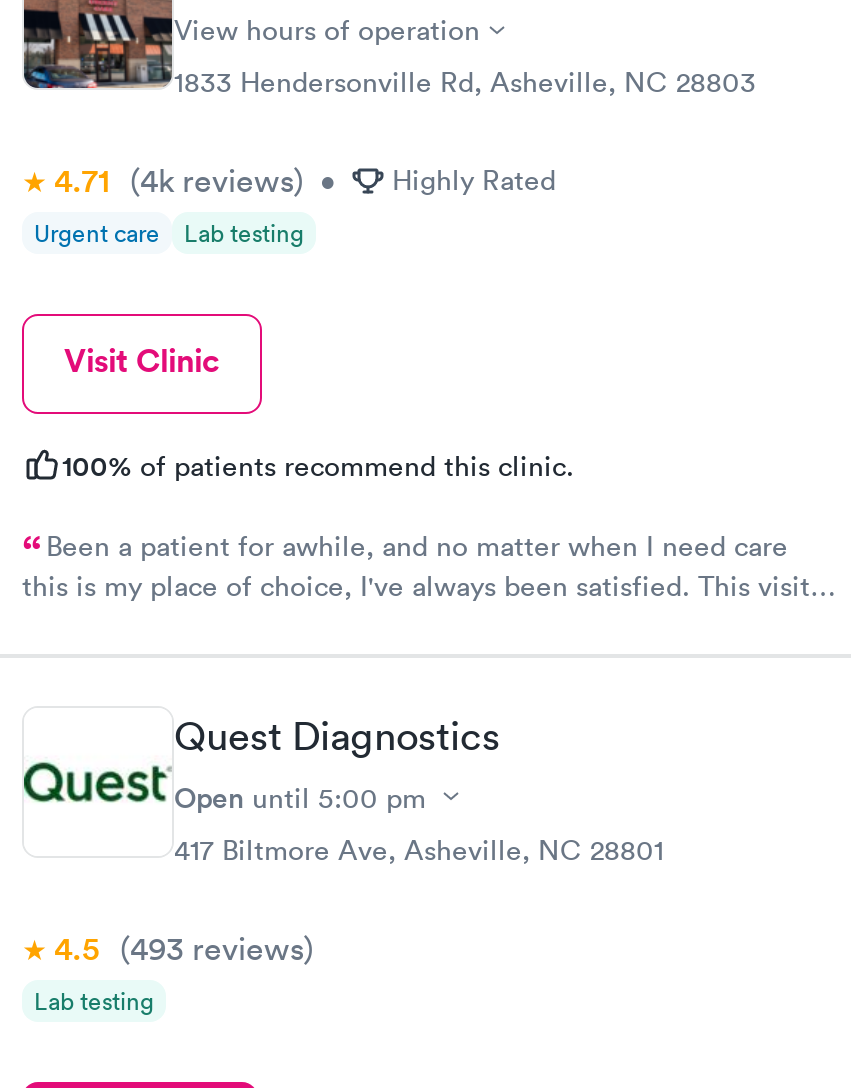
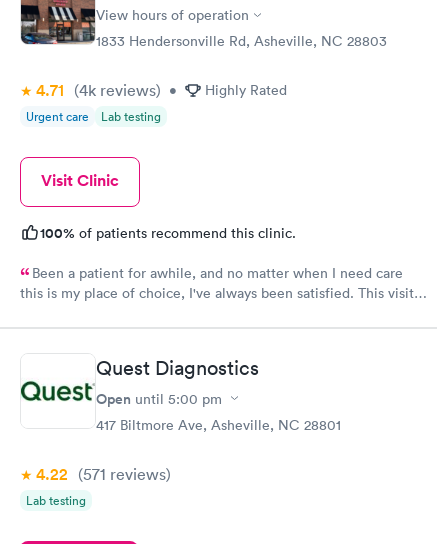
- 4.5 (493 reviews)
+ 4.22 (571 reviews)
